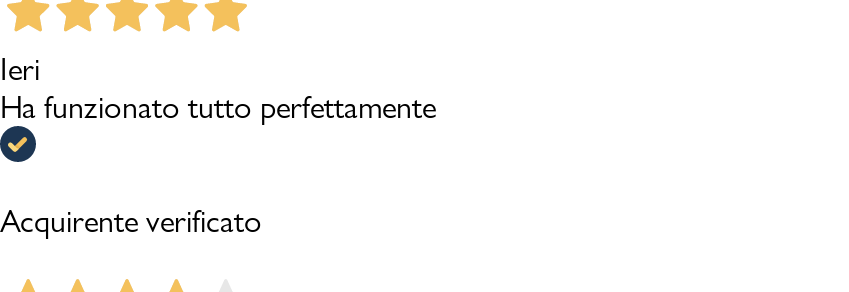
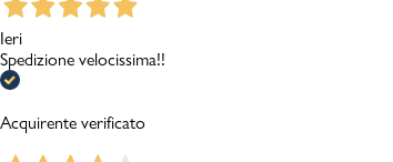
- Ha funzionato tutto perfettamente
+ Spedizione velocissima!!
